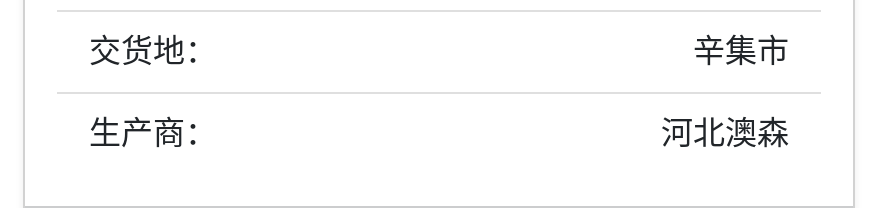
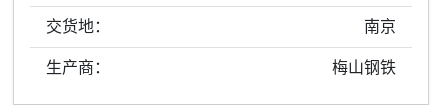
- 辛集市
+ 南京

- 河北澳森
+ 梅山钢铁
